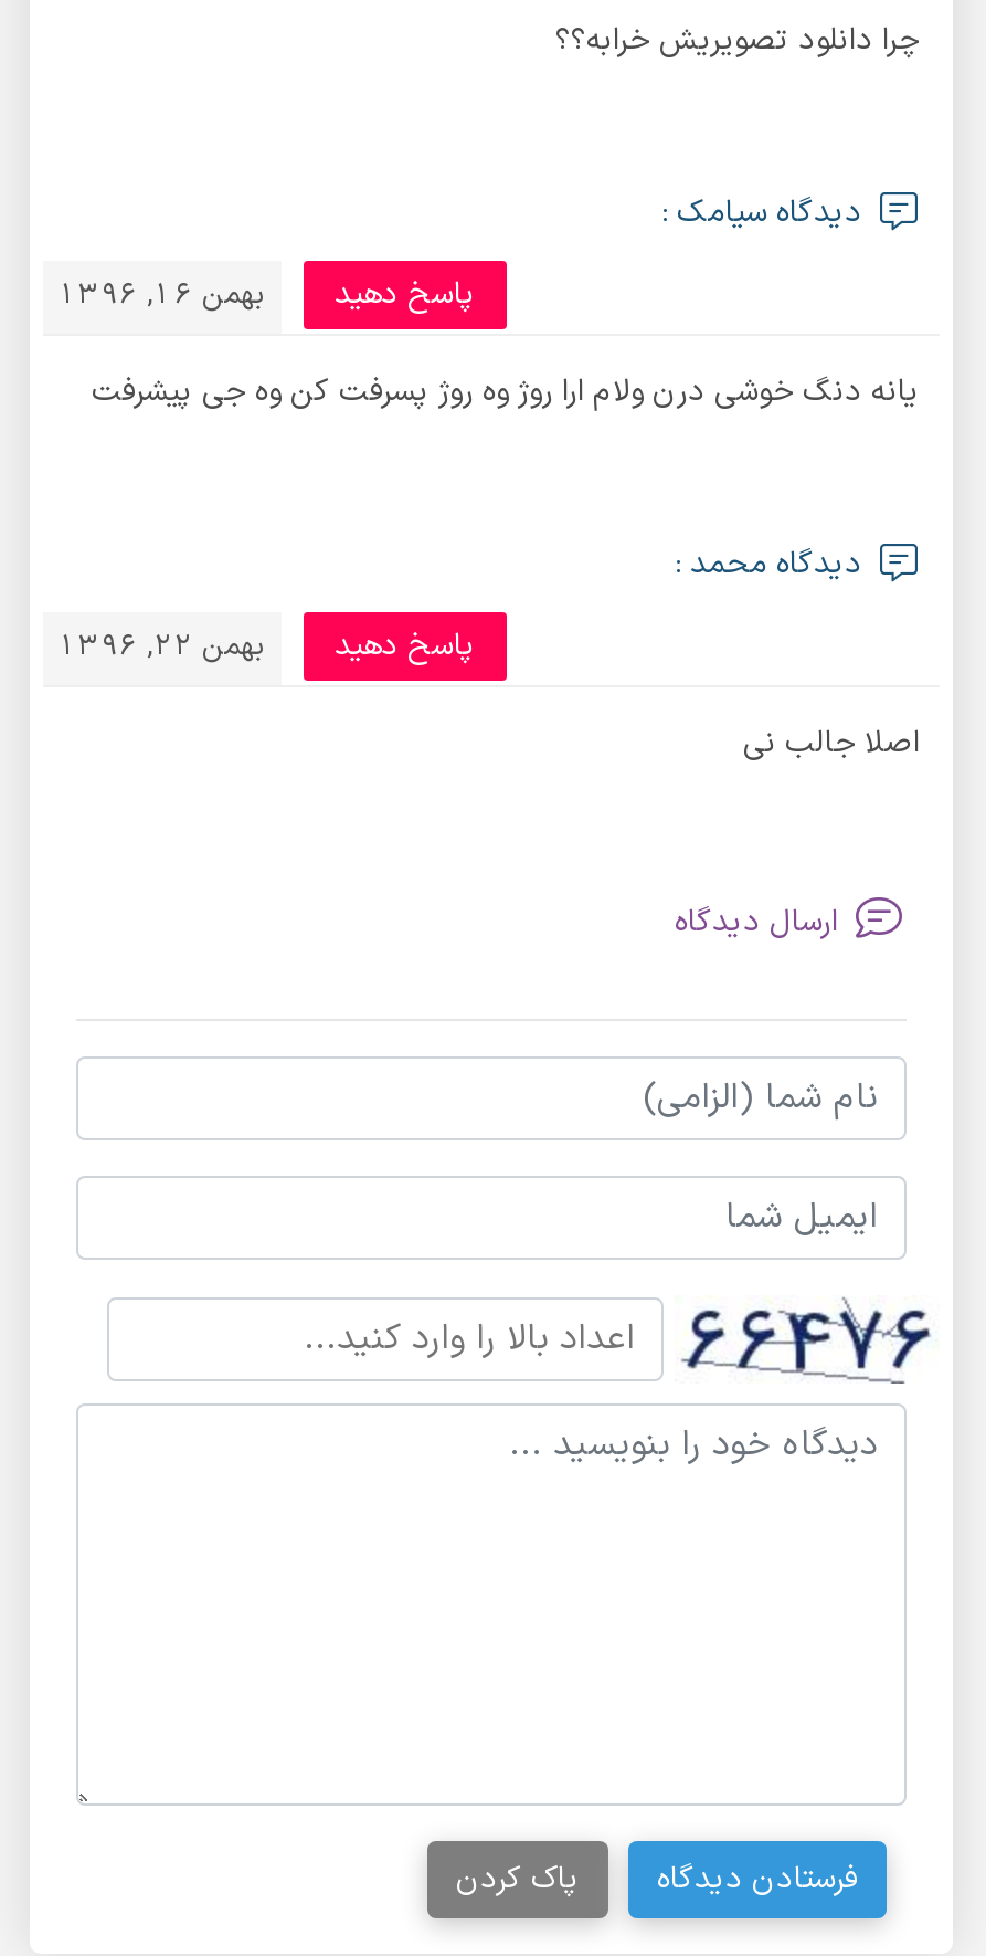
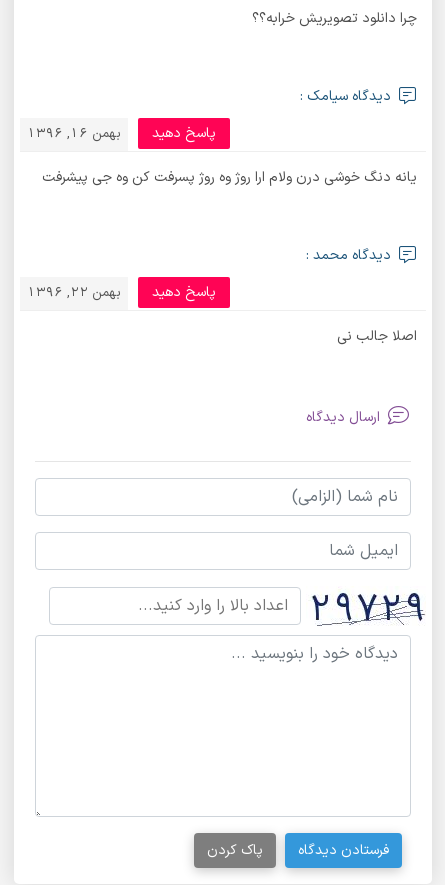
- [image]
+ [image]
